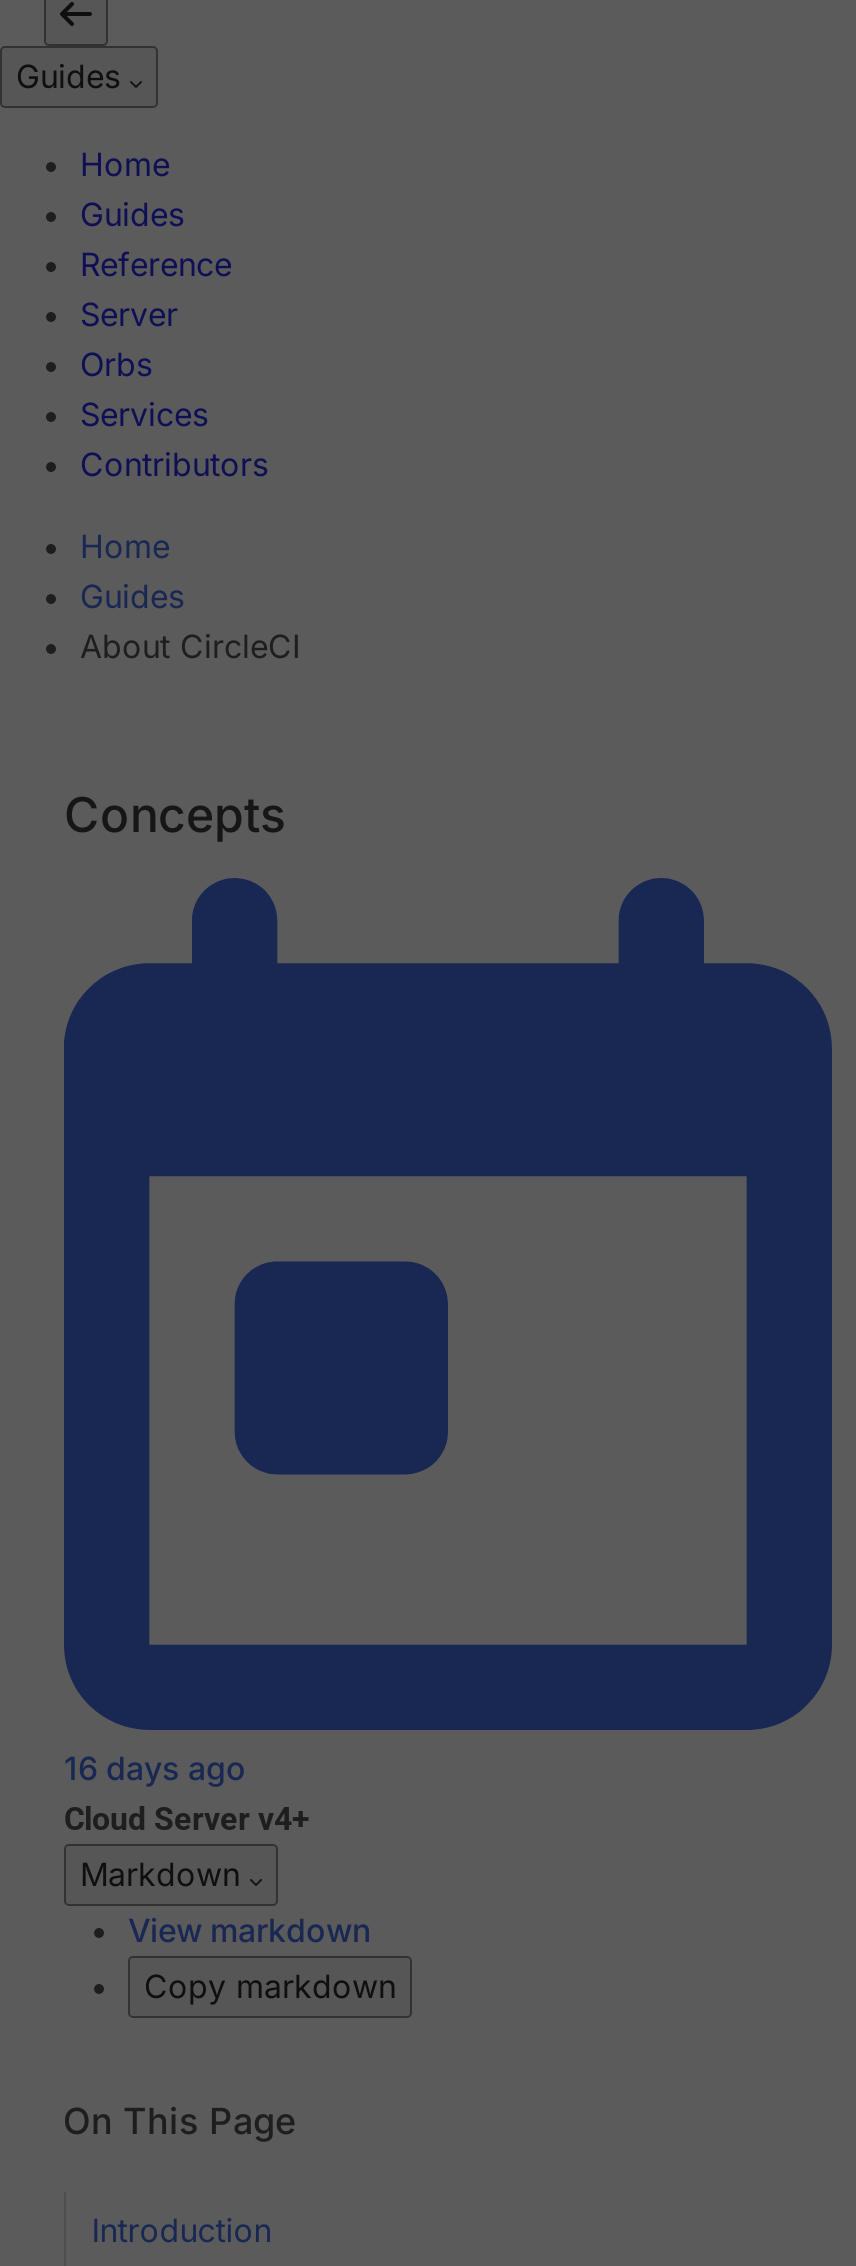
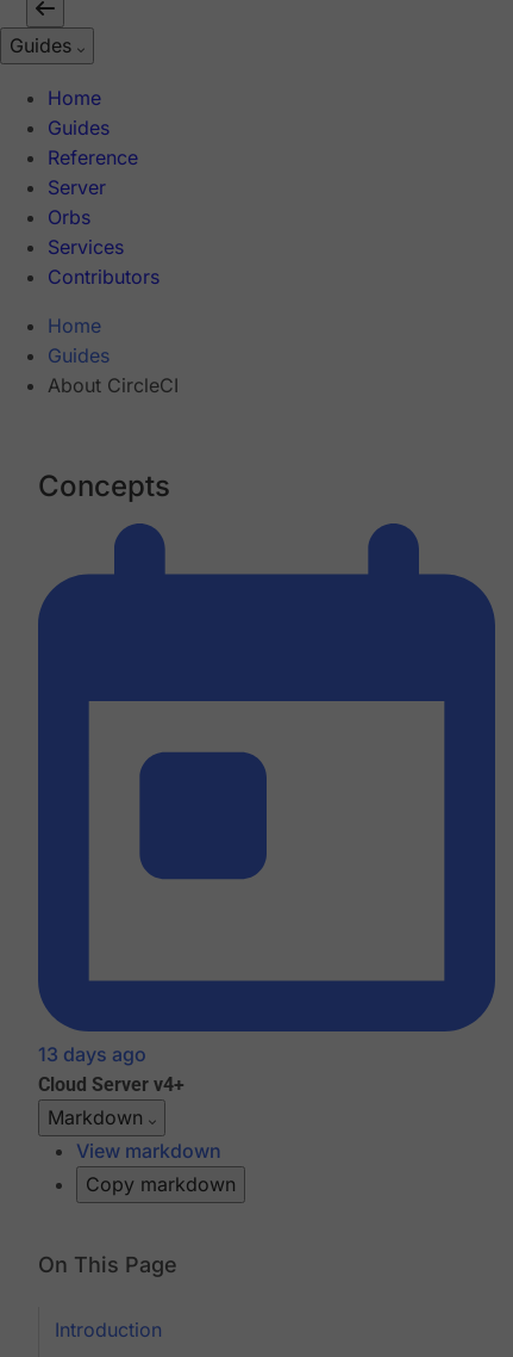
- 16 days ago
+ 13 days ago
